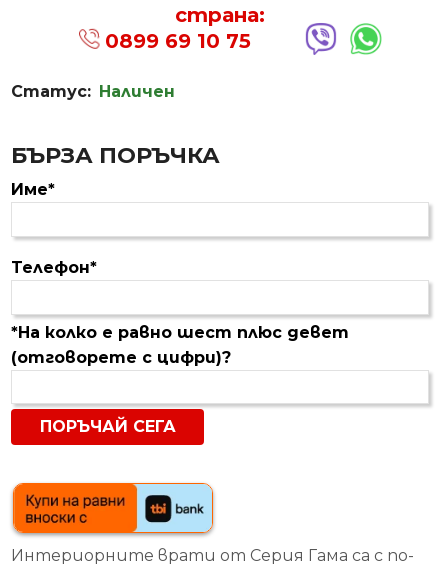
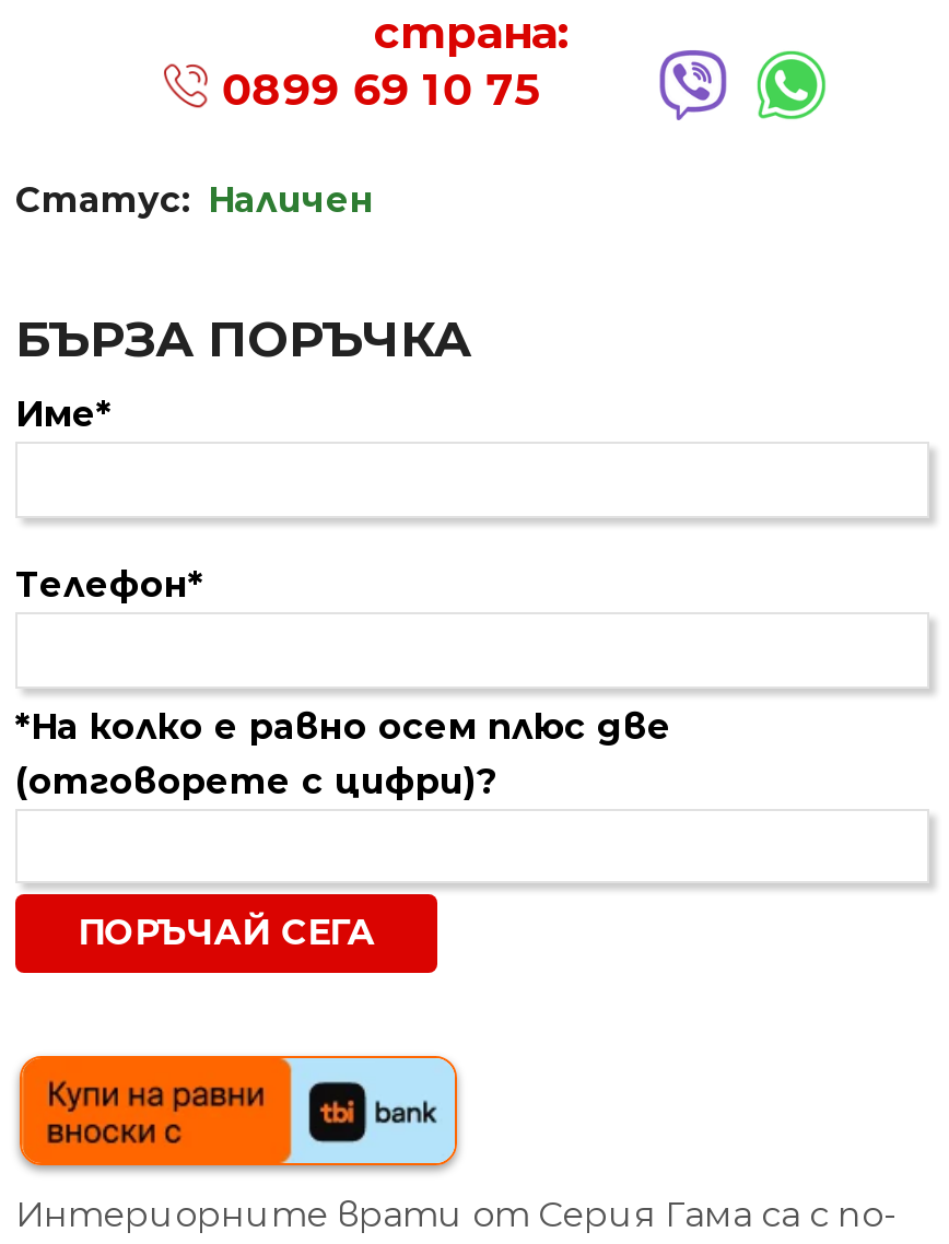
- *На колко е равно шест плюс девет
+ *На колко е равно осем плюс две
